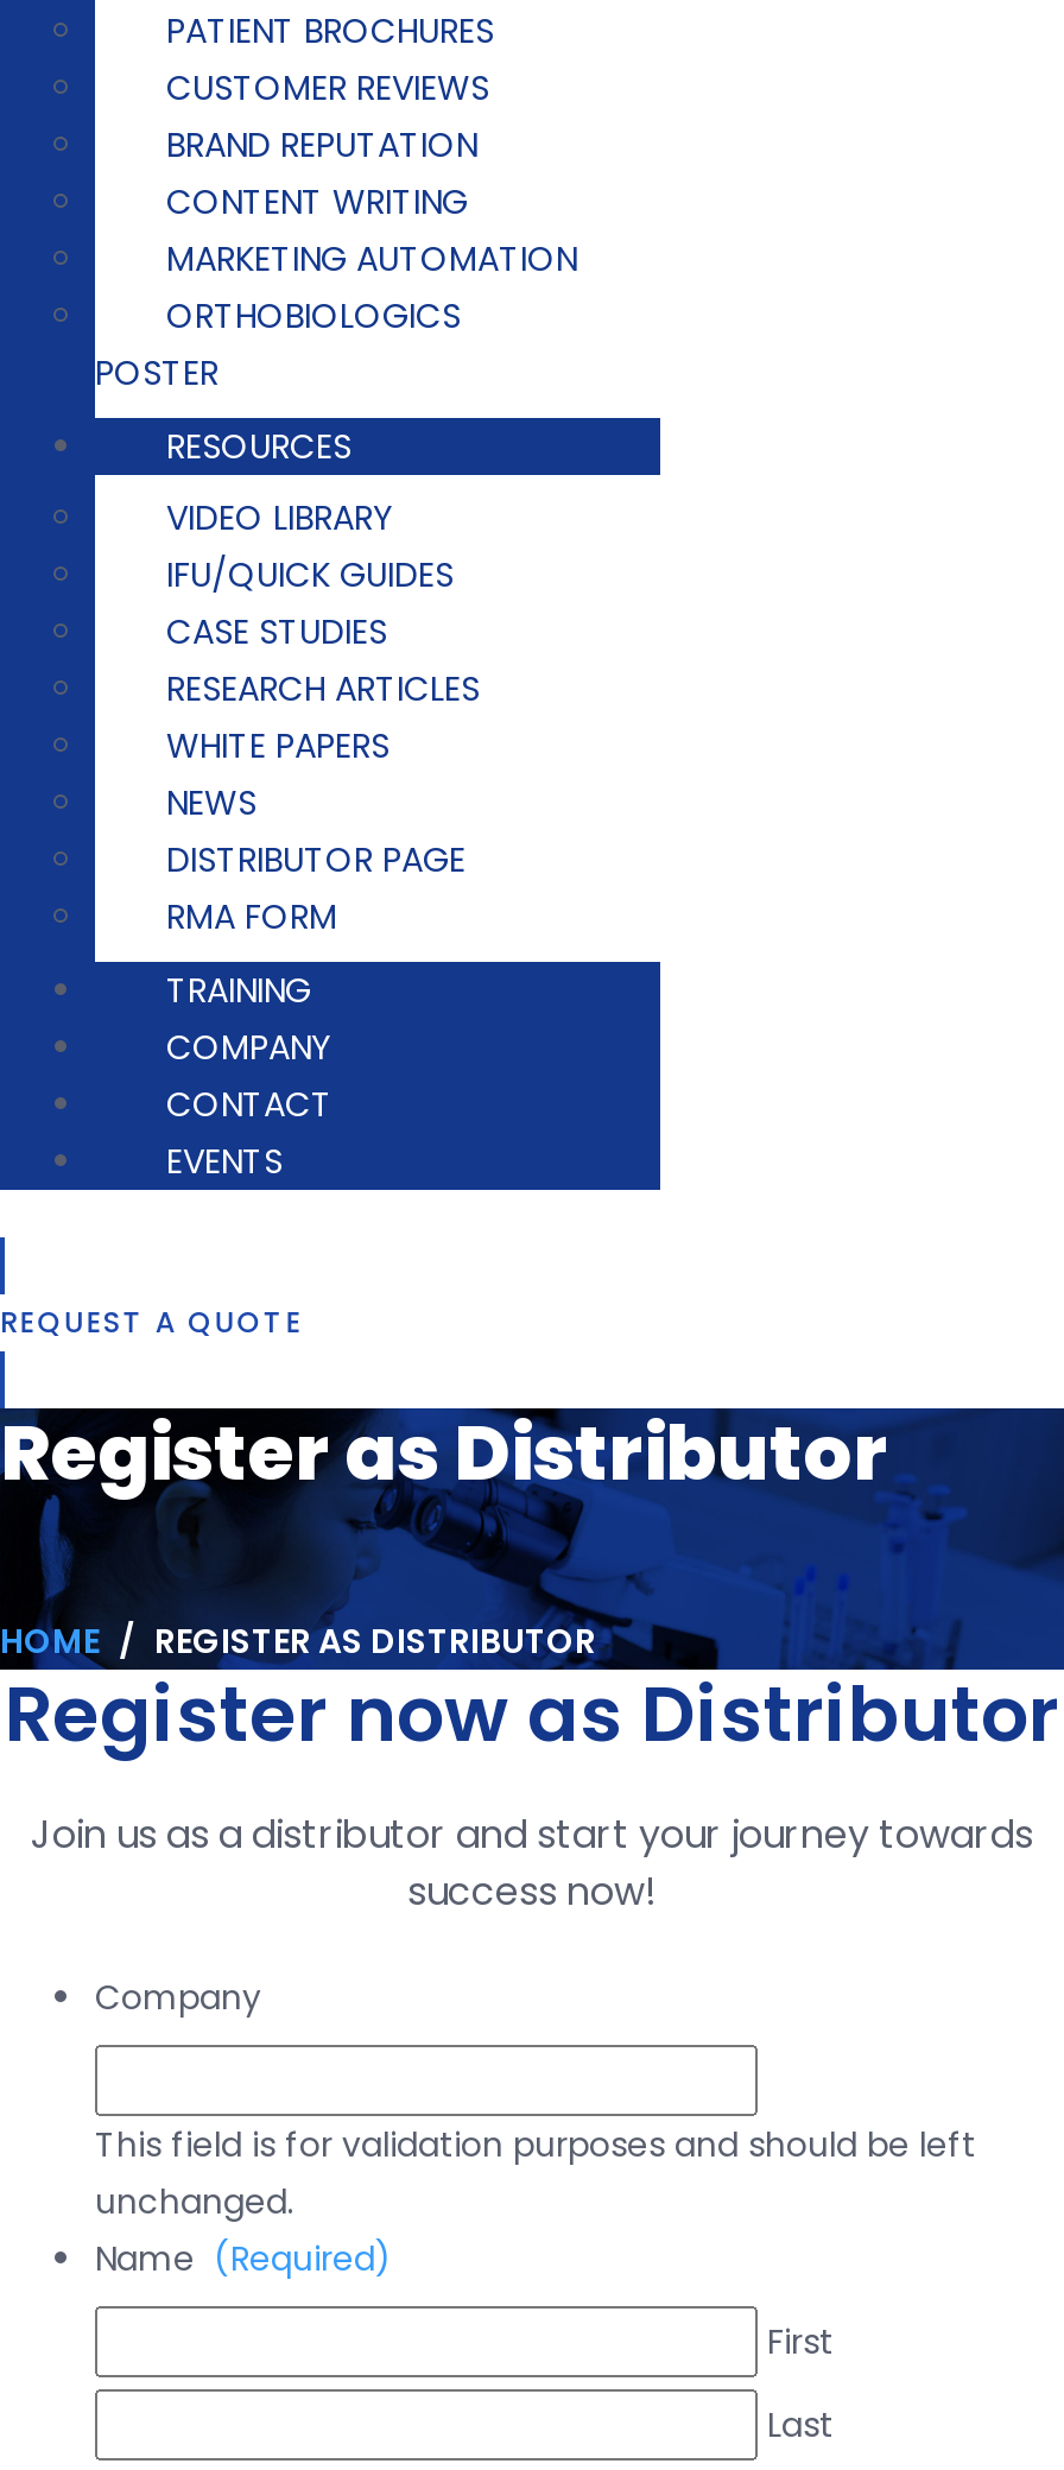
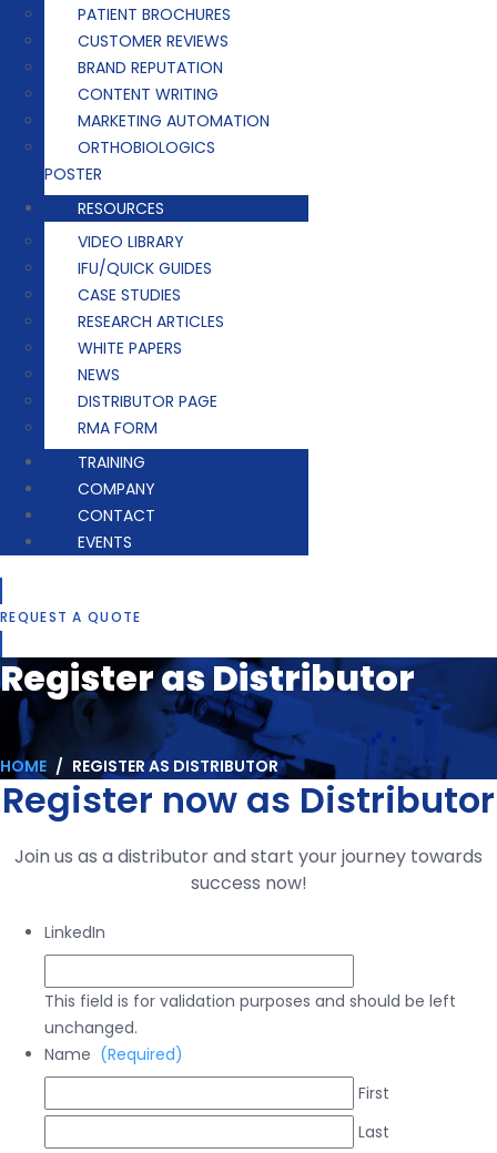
- Company
+ LinkedIn
